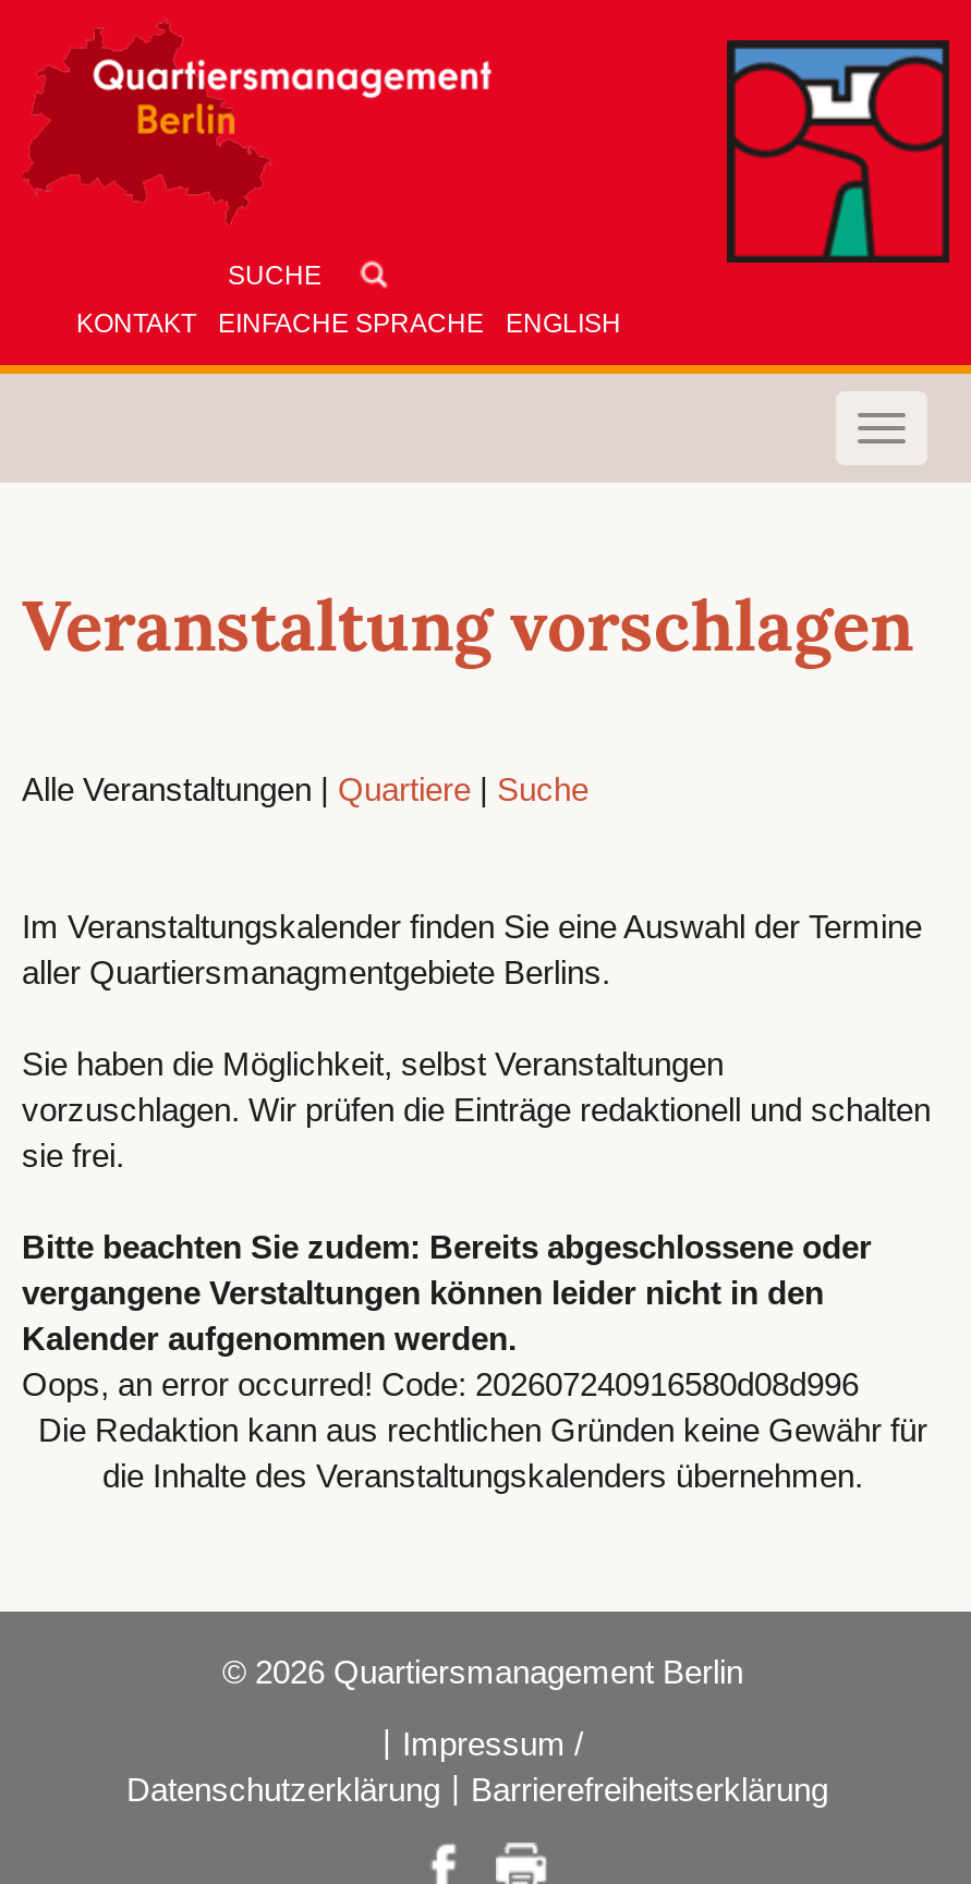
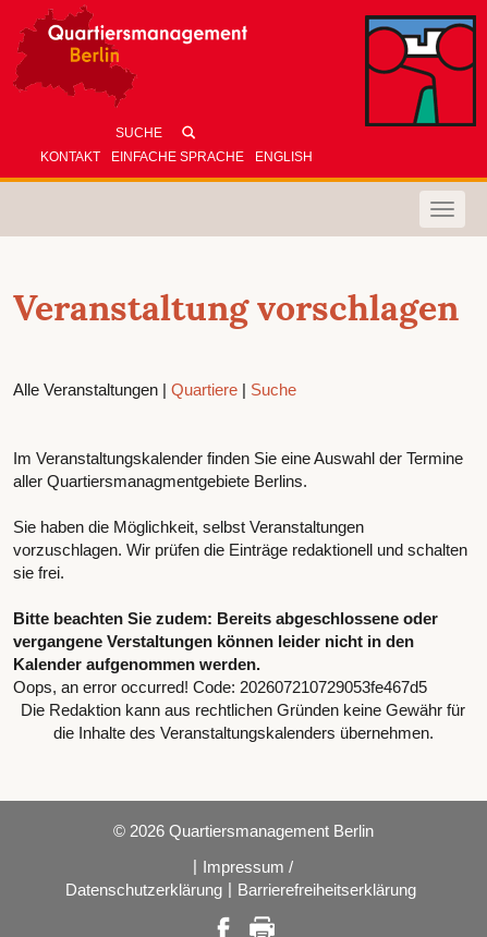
- Oops, an error occurred! Code: 202607240916580d08d996
+ Oops, an error occurred! Code: 202607210729053fe467d5
